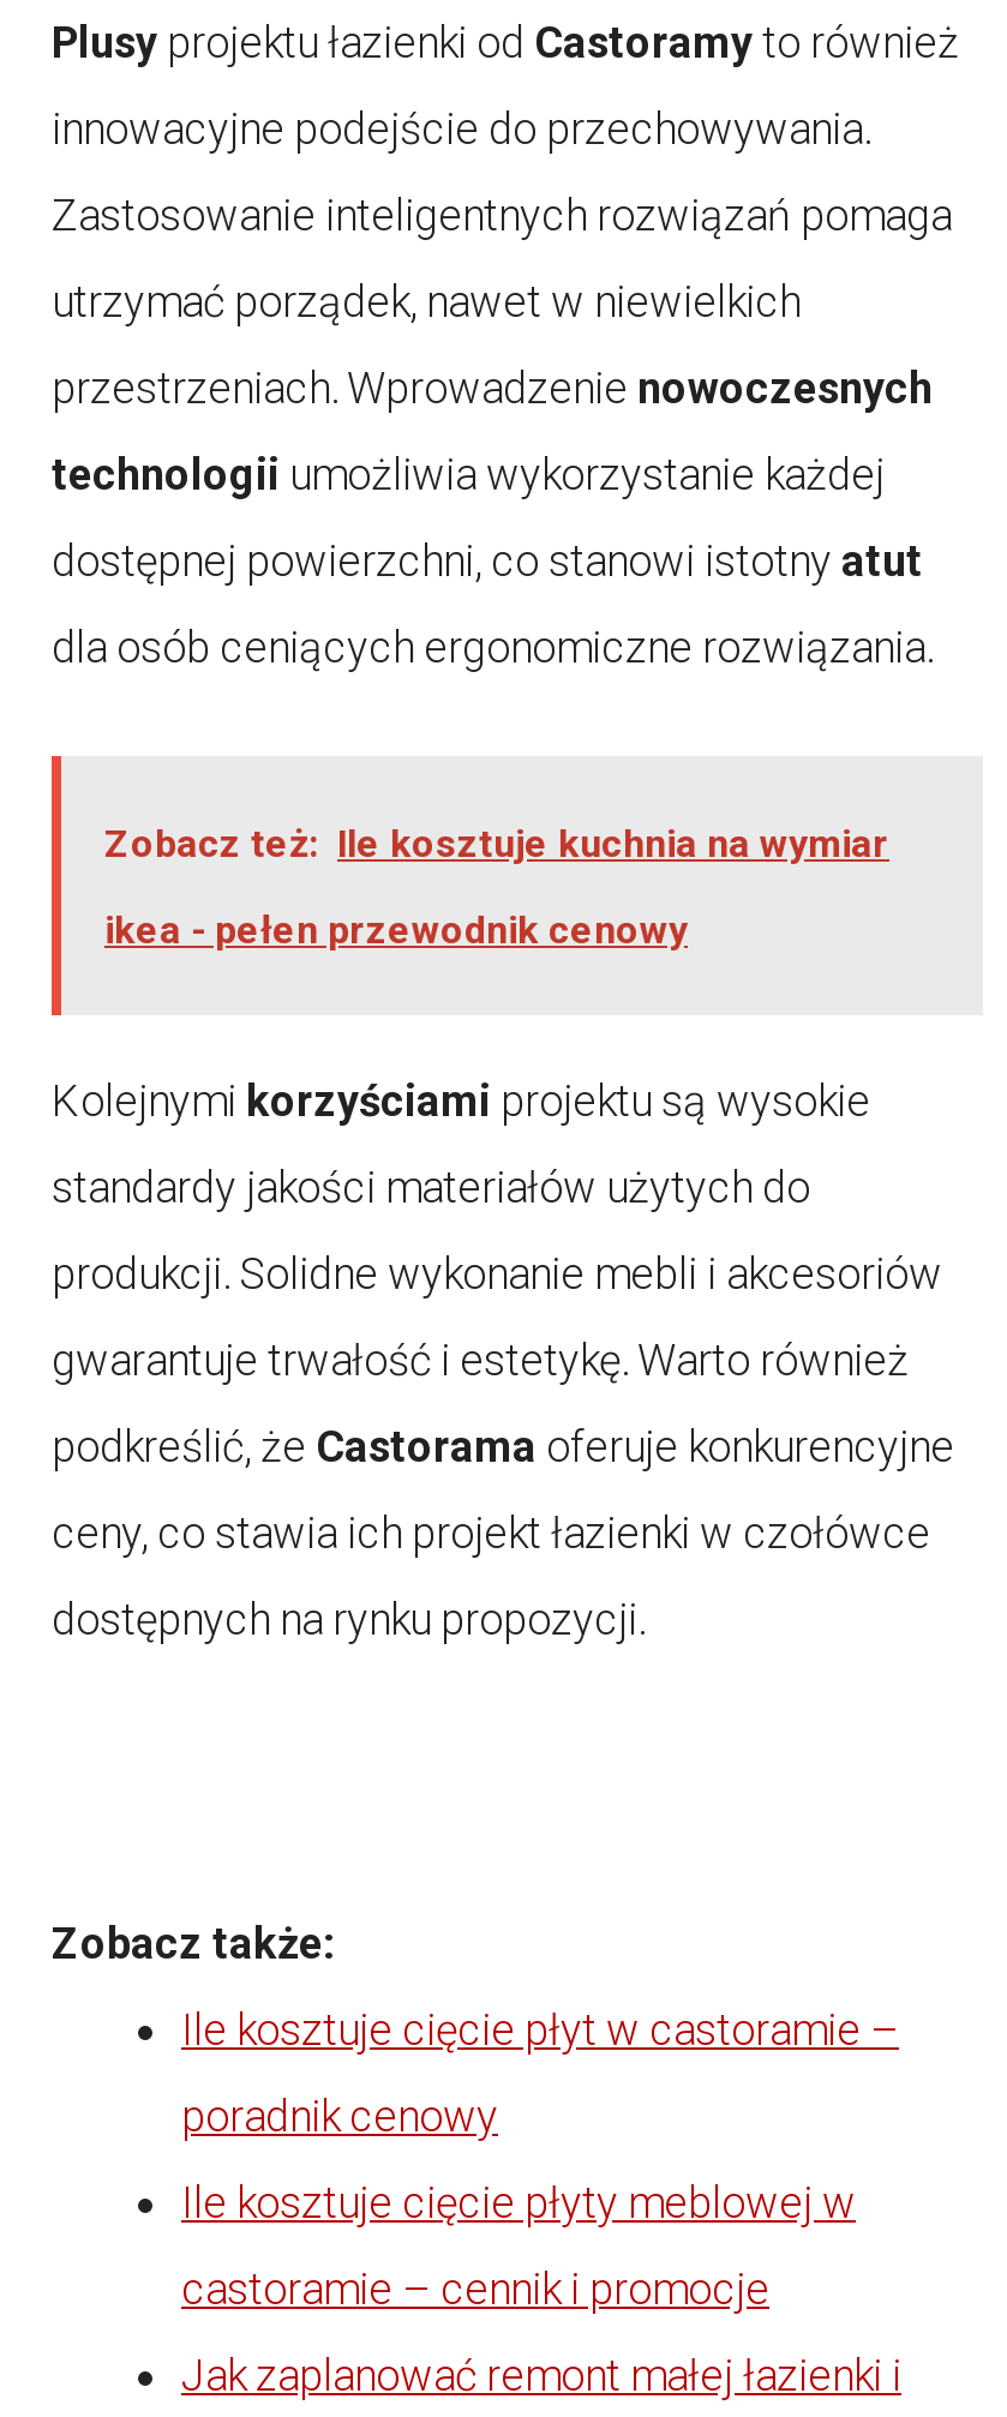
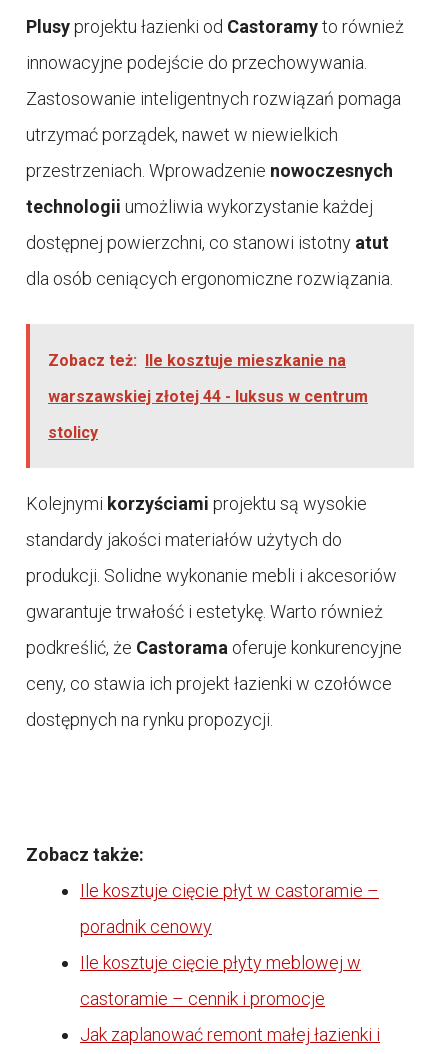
- Zobacz też: Ile kosztuje kuchnia na wymiar
- ikea - pełen przewodnik cenowy
+ Zobacz też: Ile kosztuje mieszkanie na
+ warszawskiej złotej 44 - luksus w centrum
+ stolicy
